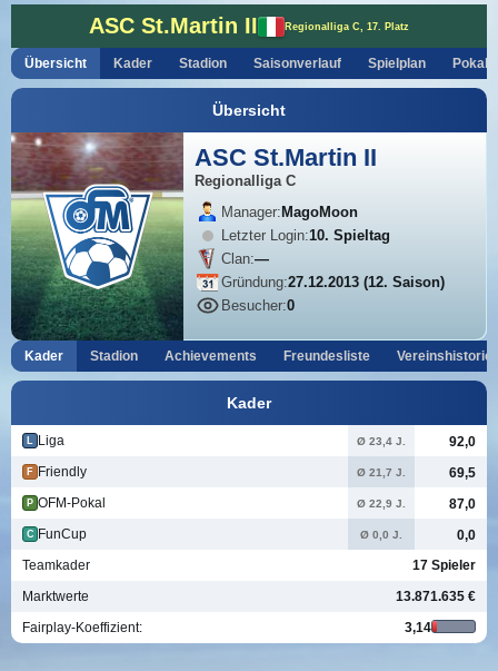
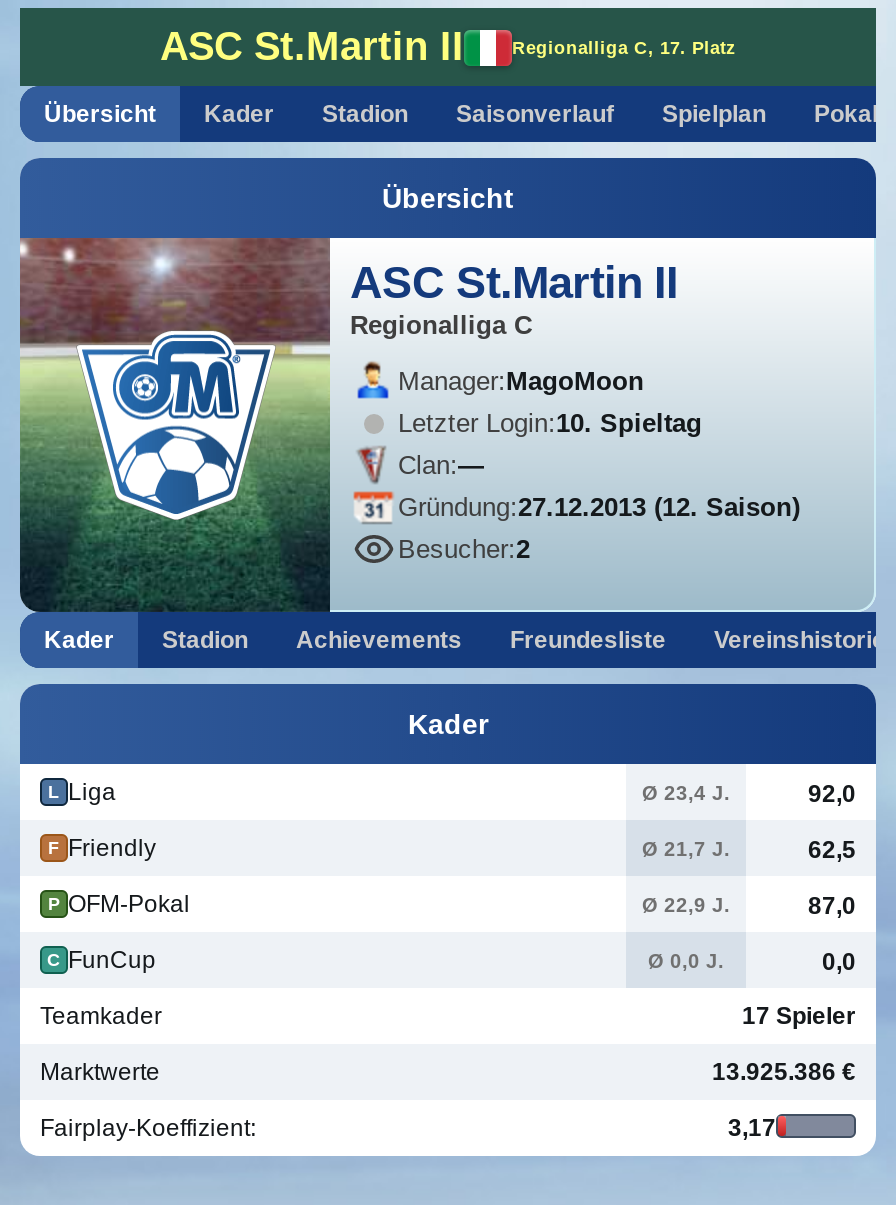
- Besucher:0
+ Besucher:2

- 69,5
+ 62,5

- 13.871.635 €
+ 13.925.386 €

- 3,14
+ 3,17
